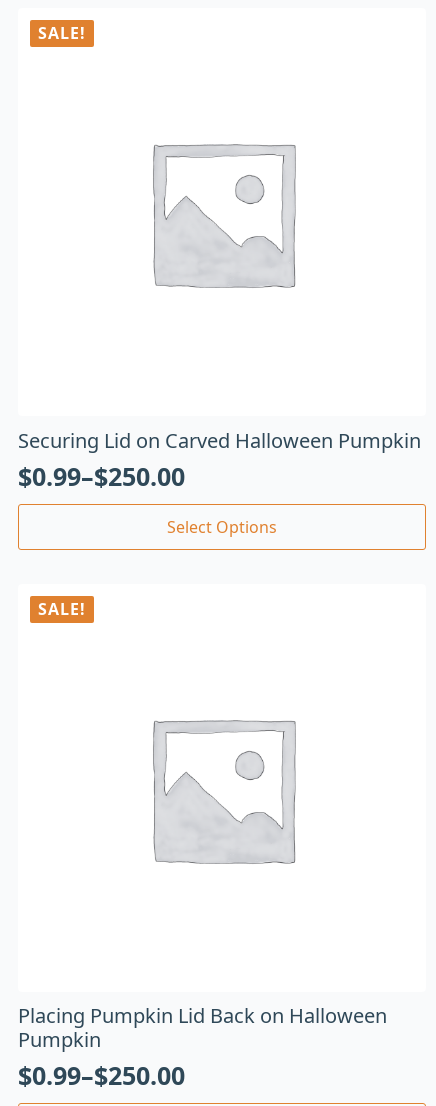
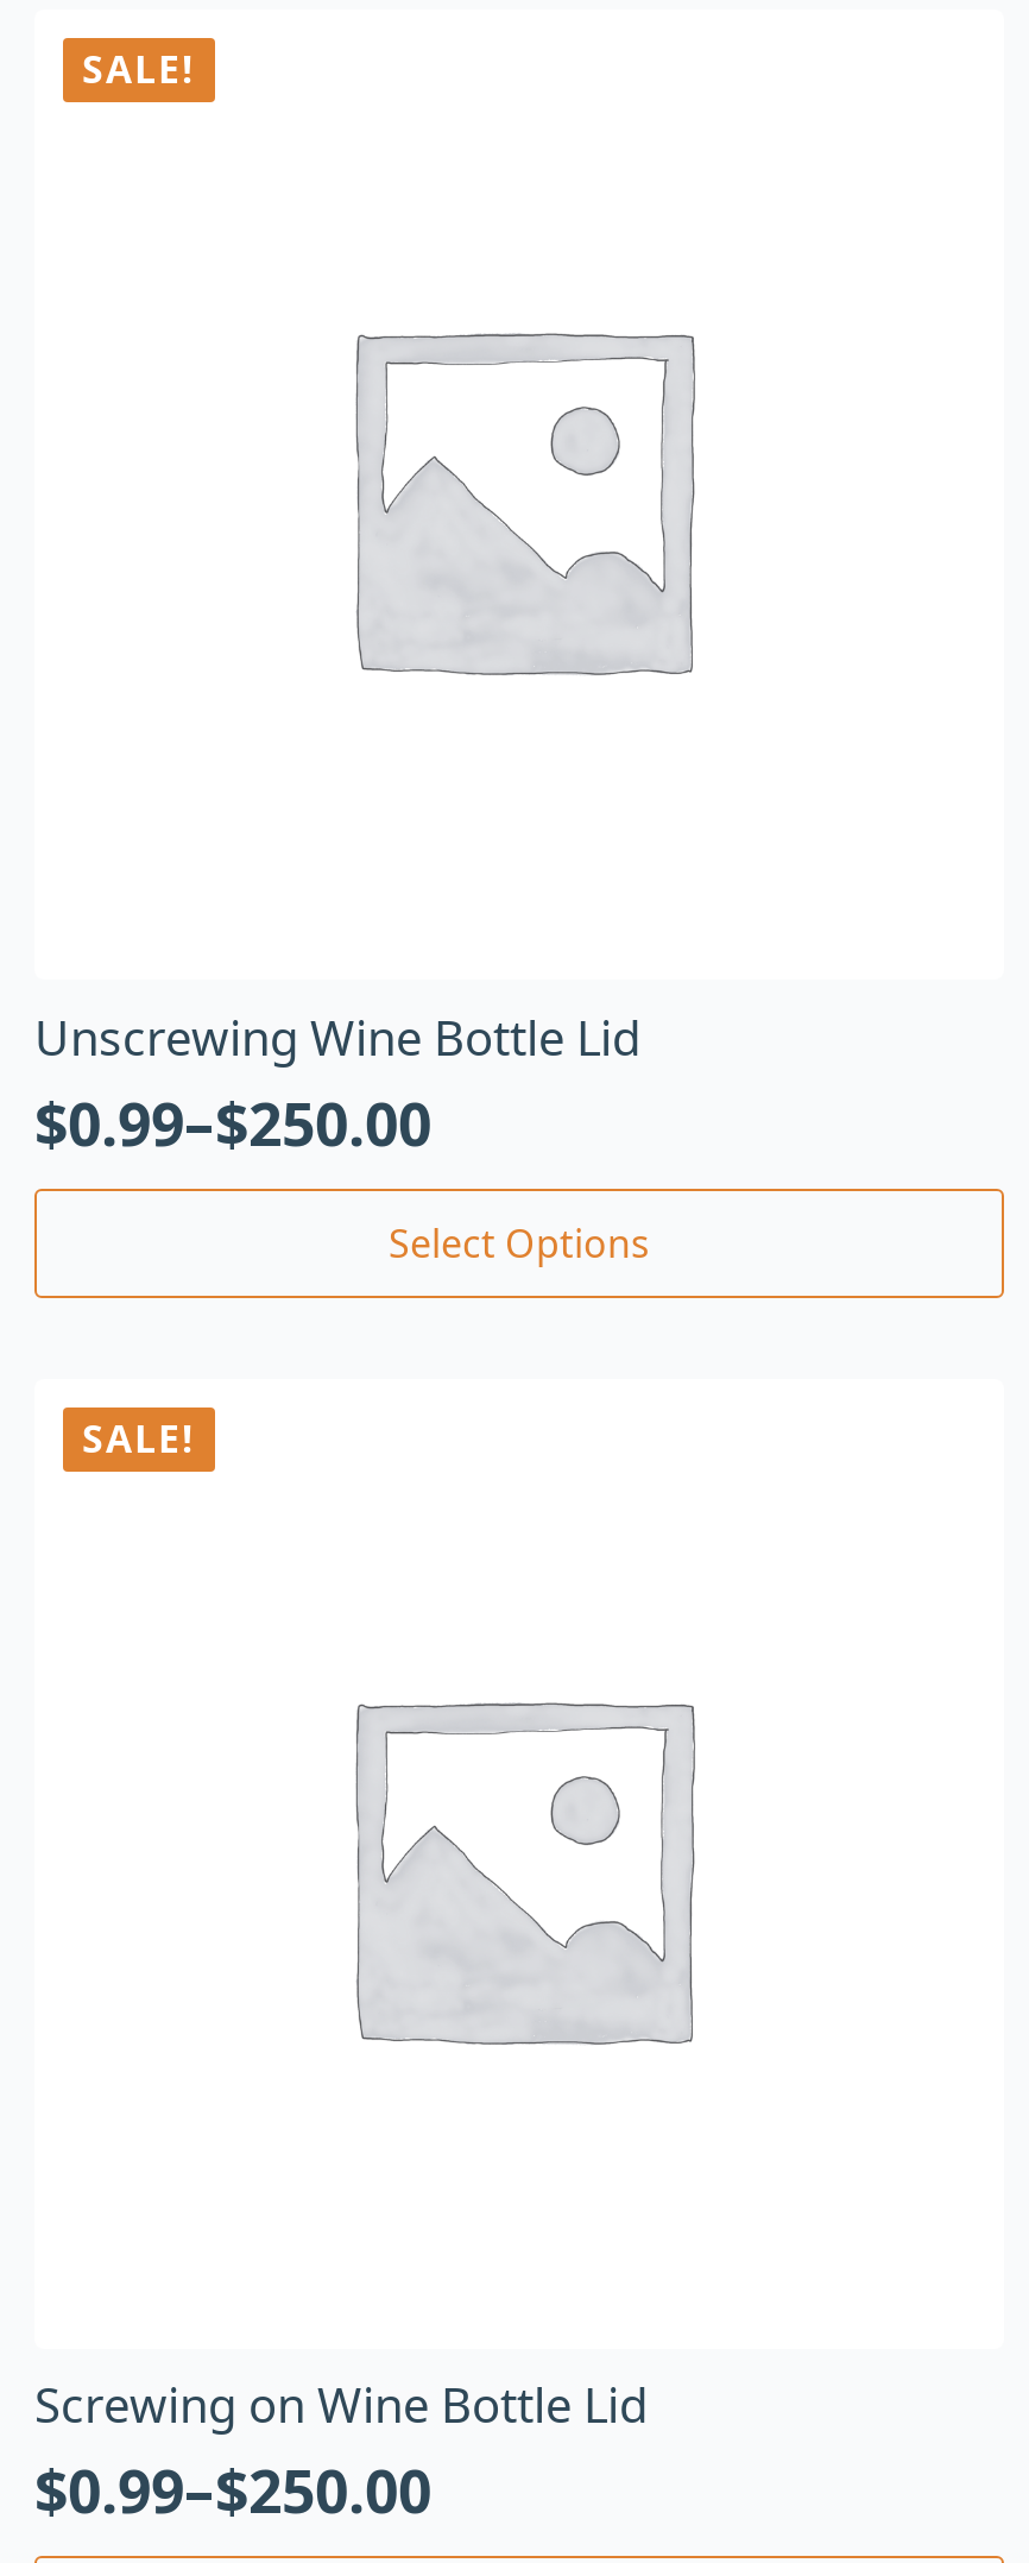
- Securing Lid on Carved Halloween Pumpkin
+ Unscrewing Wine Bottle Lid

- Placing Pumpkin Lid Back on Halloween
- Pumpkin
+ Screwing on Wine Bottle Lid
